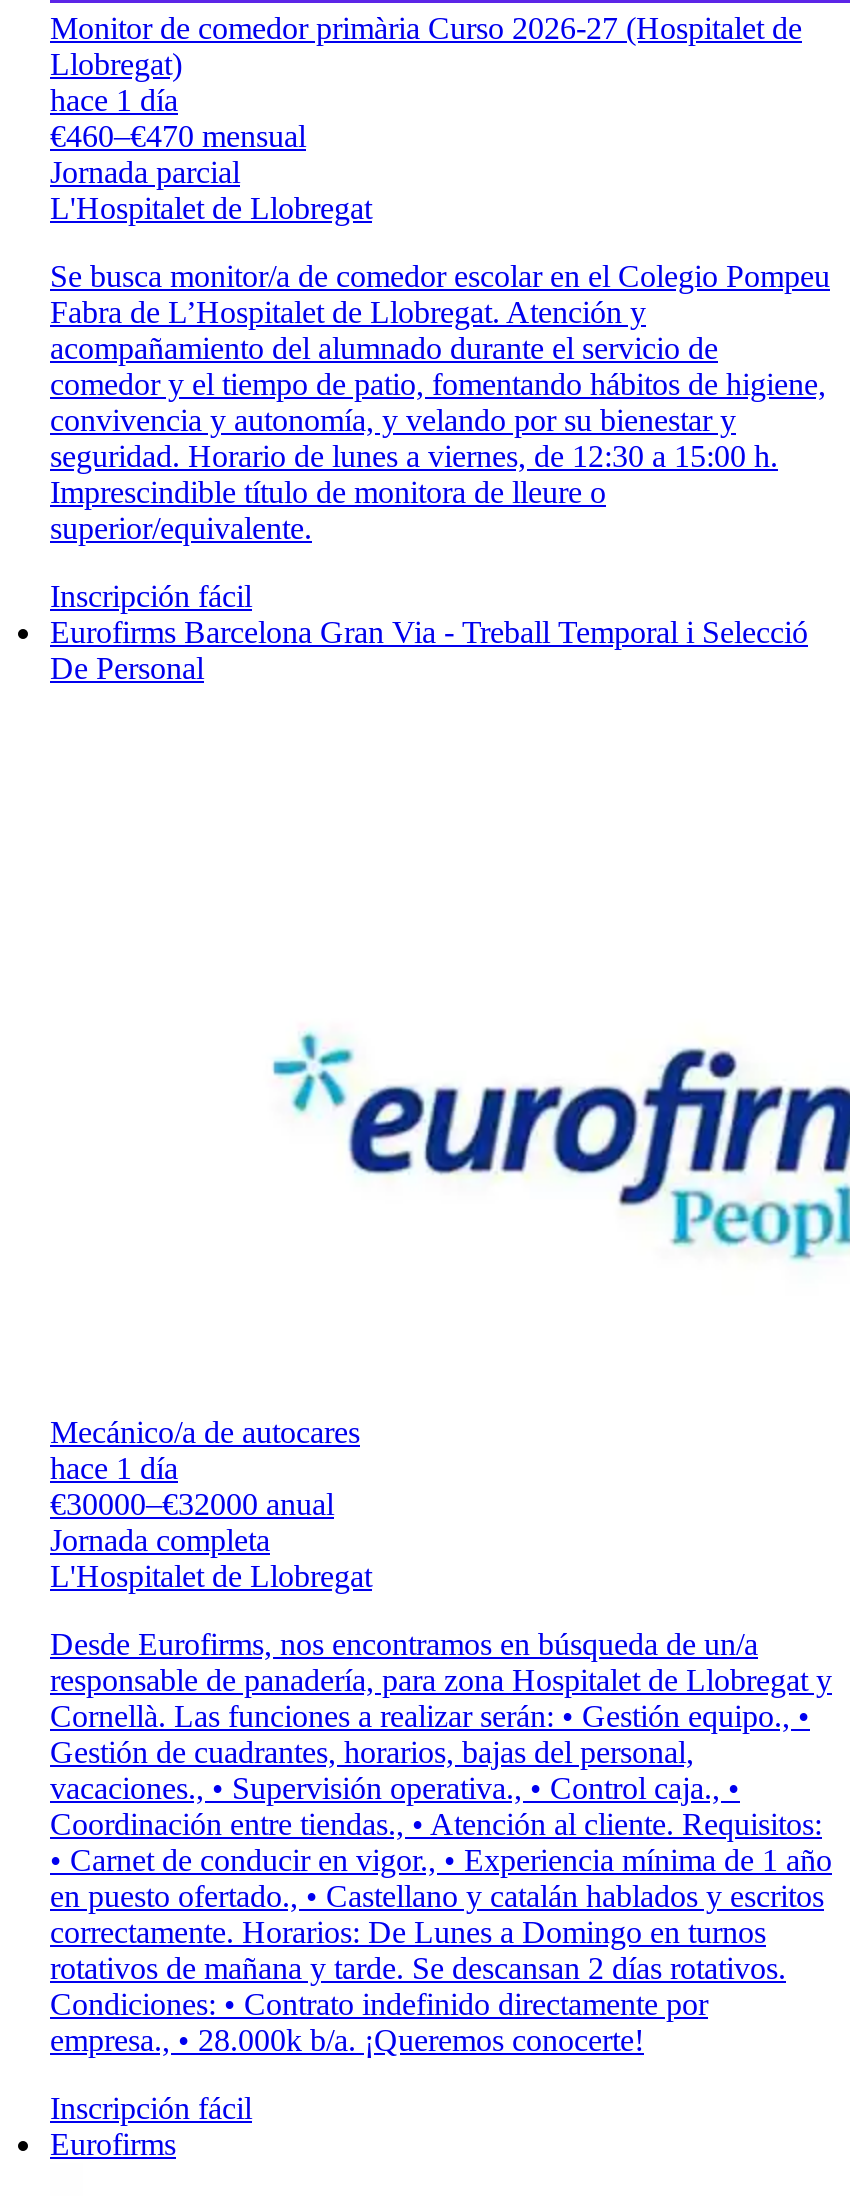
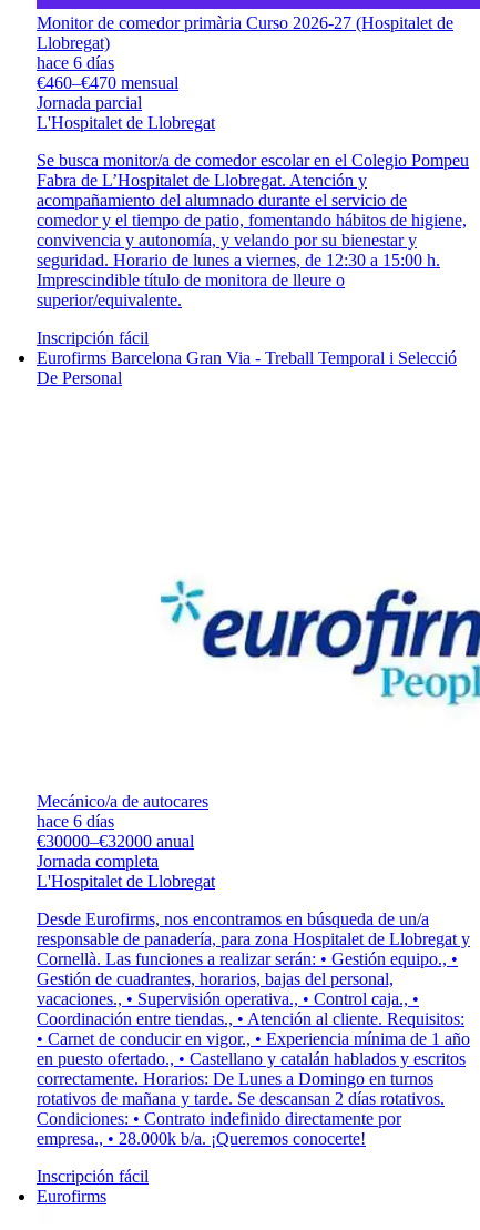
- hace 1 día
+ hace 6 días

- hace 1 día
+ hace 6 días
